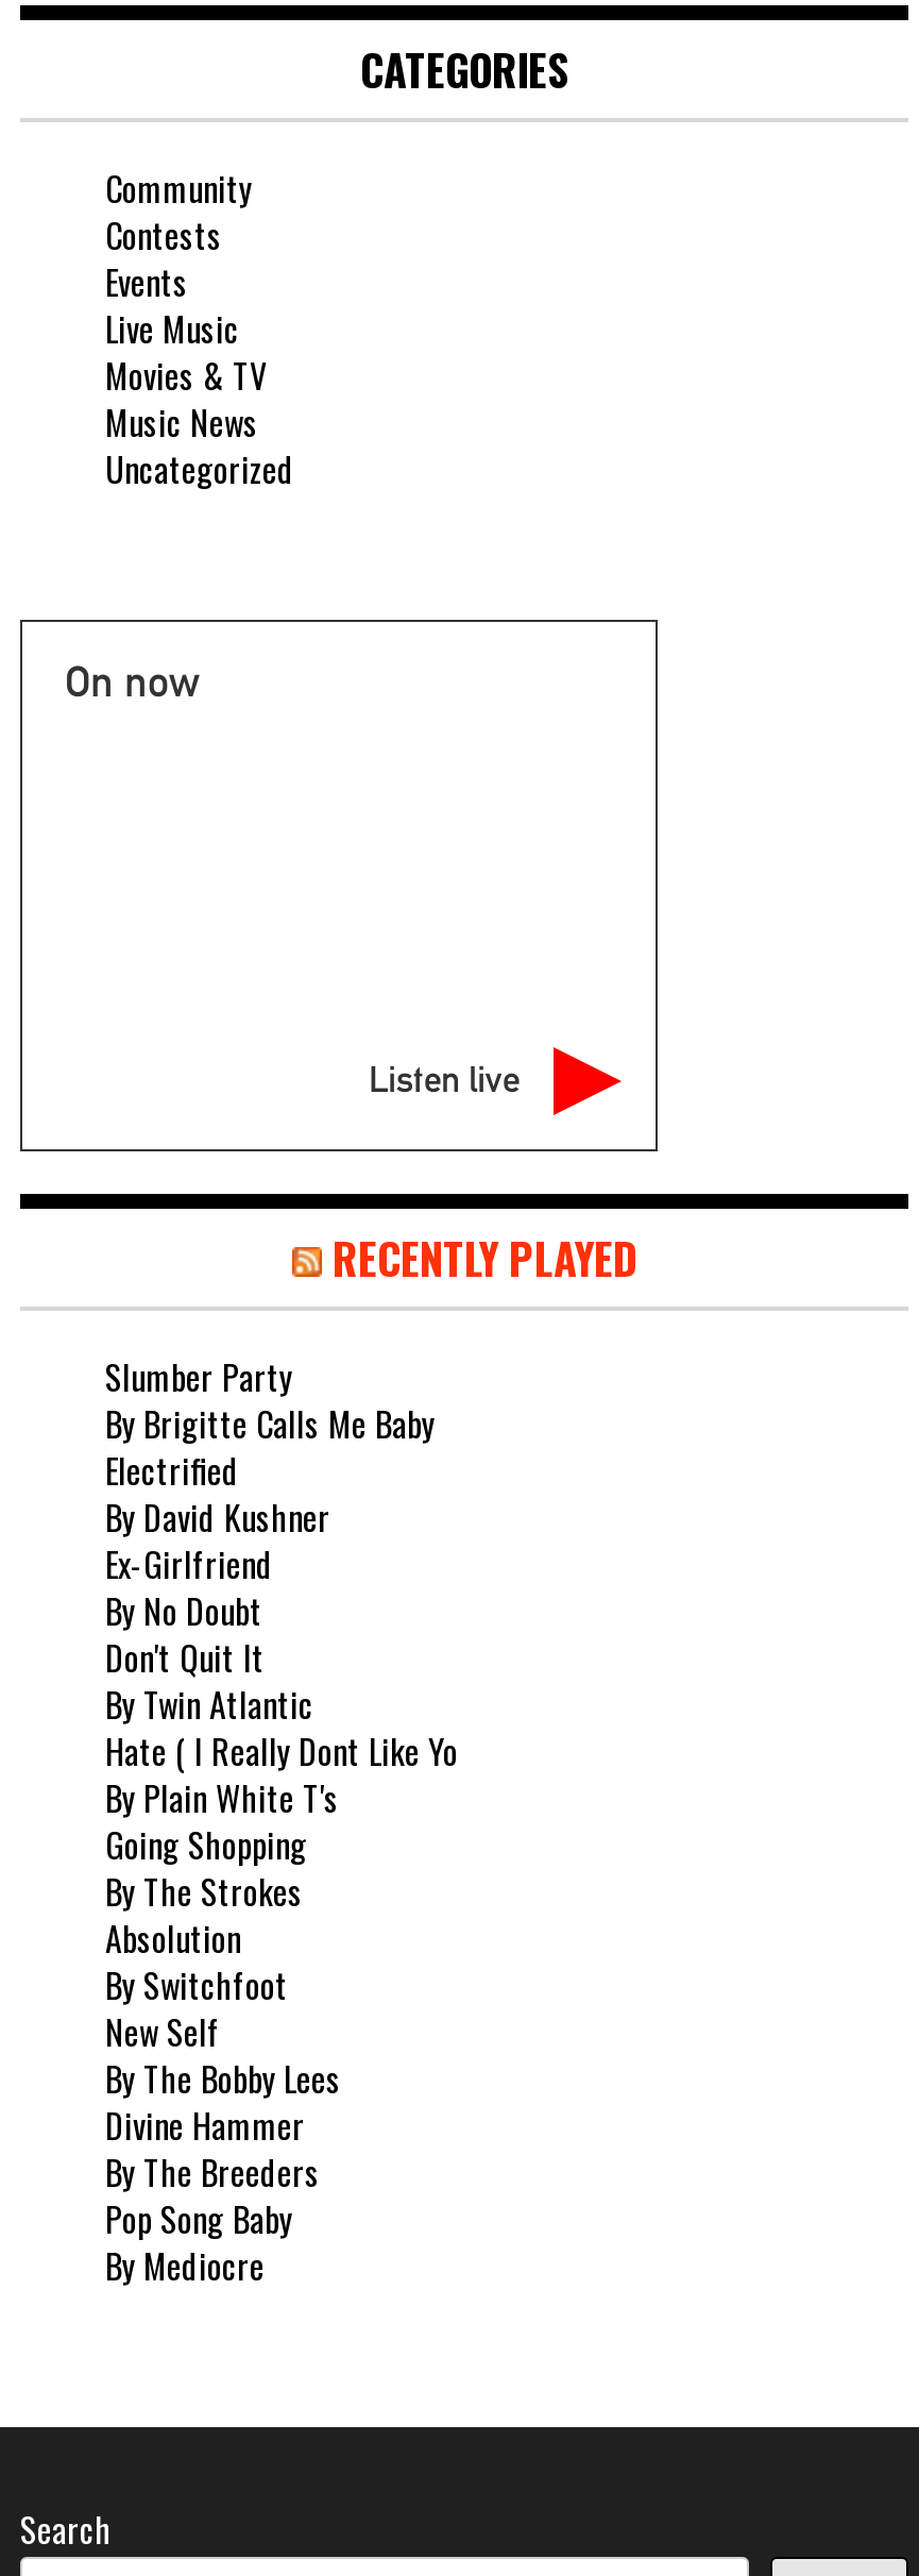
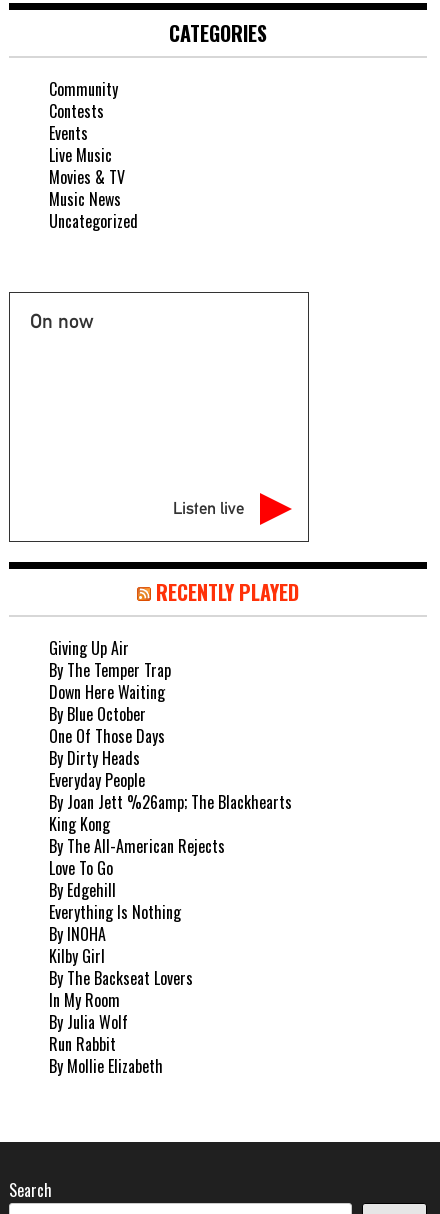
- Slumber Party
- By Brigitte Calls Me Baby
- Electrified
- By David Kushner
- Ex-Girlfriend
- By No Doubt
- Don't Quit It
- By Twin Atlantic
- Hate ( I Really Dont Like Yo
- By Plain White T's
- Going Shopping
- By The Strokes
- Absolution
- By Switchfoot
- New Self
- By The Bobby Lees
- Divine Hammer
- By The Breeders
- Pop Song Baby
- By Mediocre
+ Giving Up Air
+ By The Temper Trap
+ Down Here Waiting
+ By Blue October
+ One Of Those Days
+ By Dirty Heads
+ Everyday People
+ By Joan Jett %26amp; The Blackhearts
+ King Kong
+ By The All-American Rejects
+ Love To Go
+ By Edgehill
+ Everything Is Nothing
+ By INOHA
+ Kilby Girl
+ By The Backseat Lovers
+ In My Room
+ By Julia Wolf
+ Run Rabbit
+ By Mollie Elizabeth
